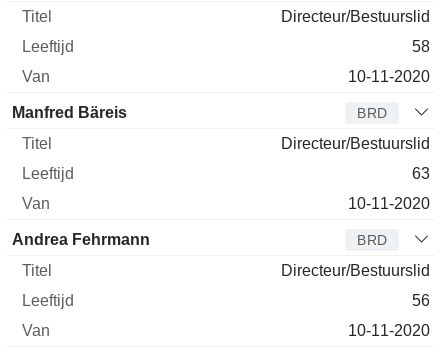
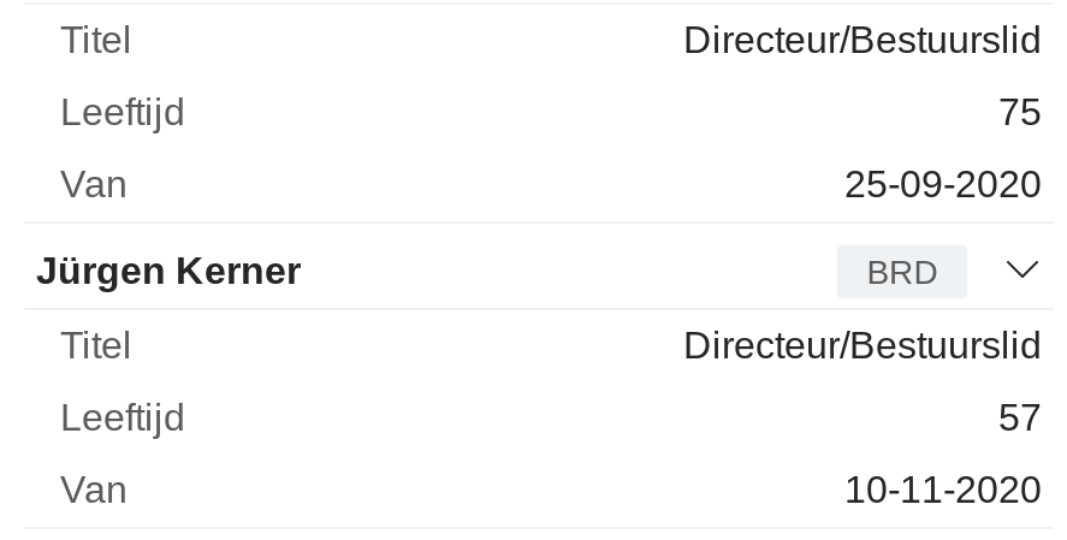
- 58
+ 75

- 10-11-2020
+ 25-09-2020

- Manfred Bäreis
+ Jürgen Kerner

- 63
- 10-11-2020
- Andrea Fehrmann
- BRD
- Directeur/Bestuurslid
- 56
+ 57
